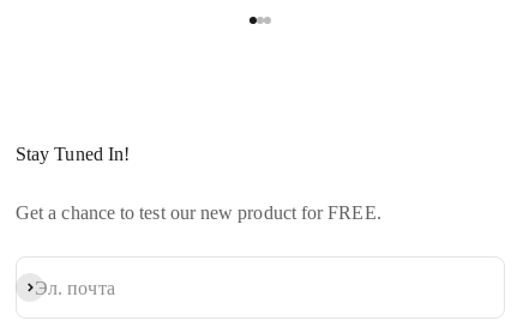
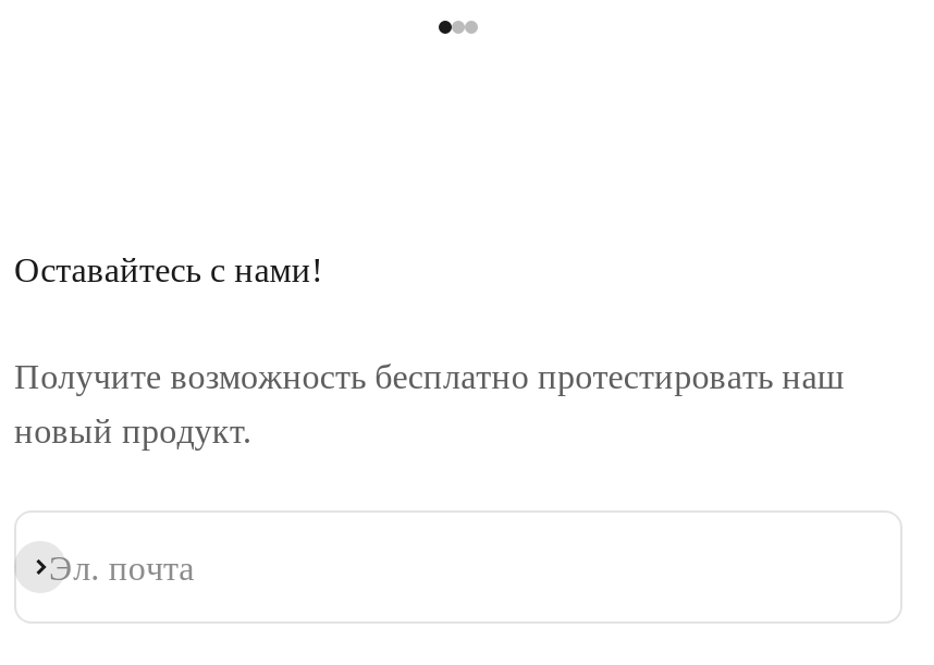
- Stay Tuned In!
- Get a chance to test our new product for FREE.
+ Оставайтесь с нами!
+ Получите возможность бесплатно протестировать наш
+ новый продукт.
